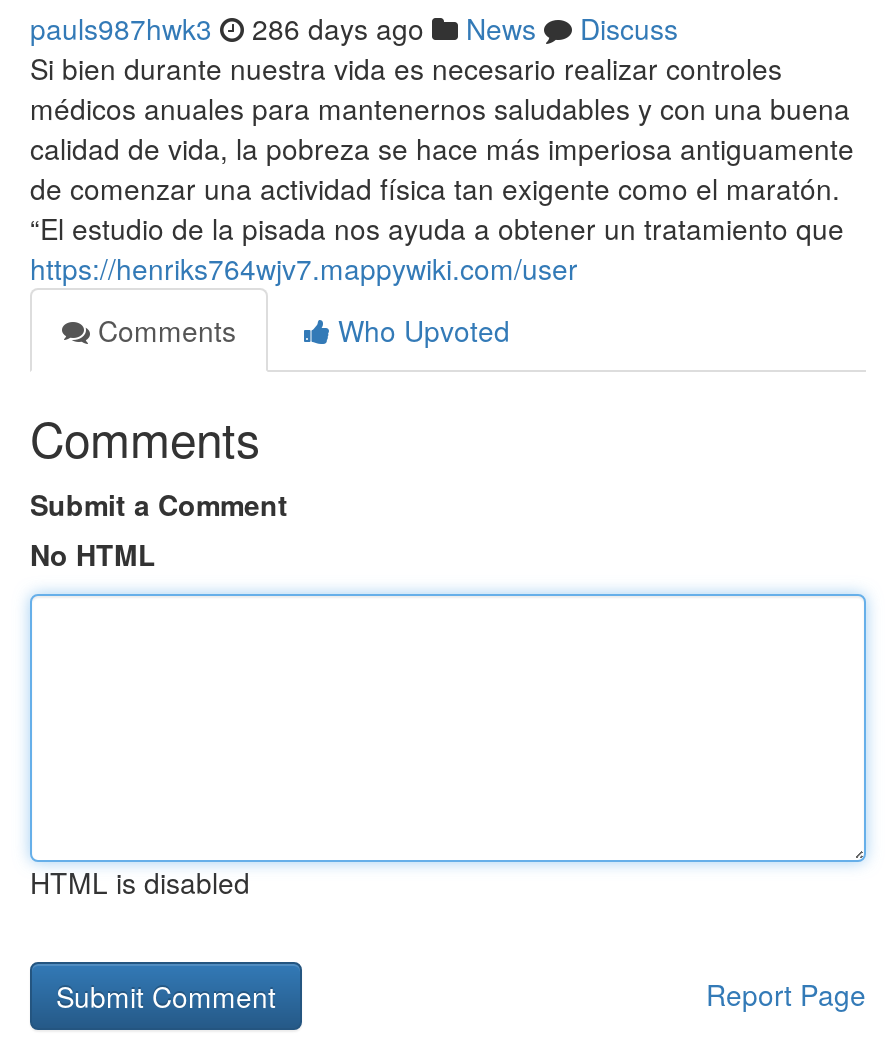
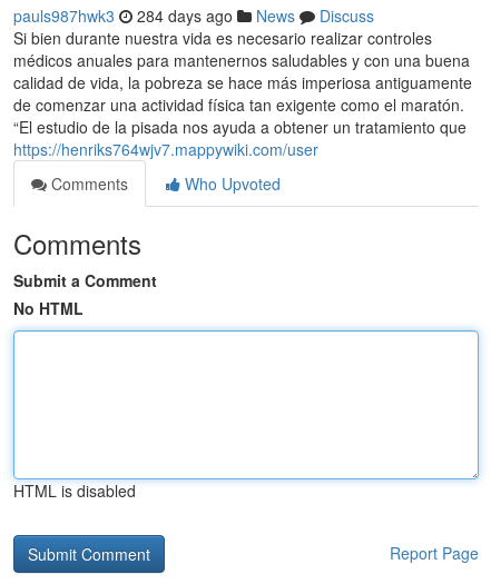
- pauls987hwk3 286 days ago News Discuss
+ pauls987hwk3 284 days ago News Discuss
